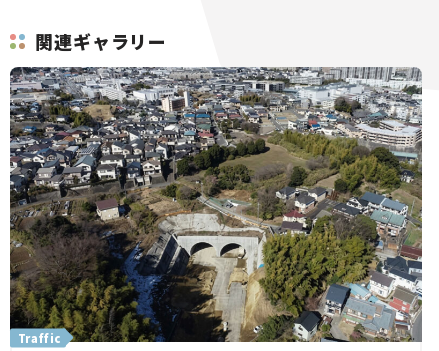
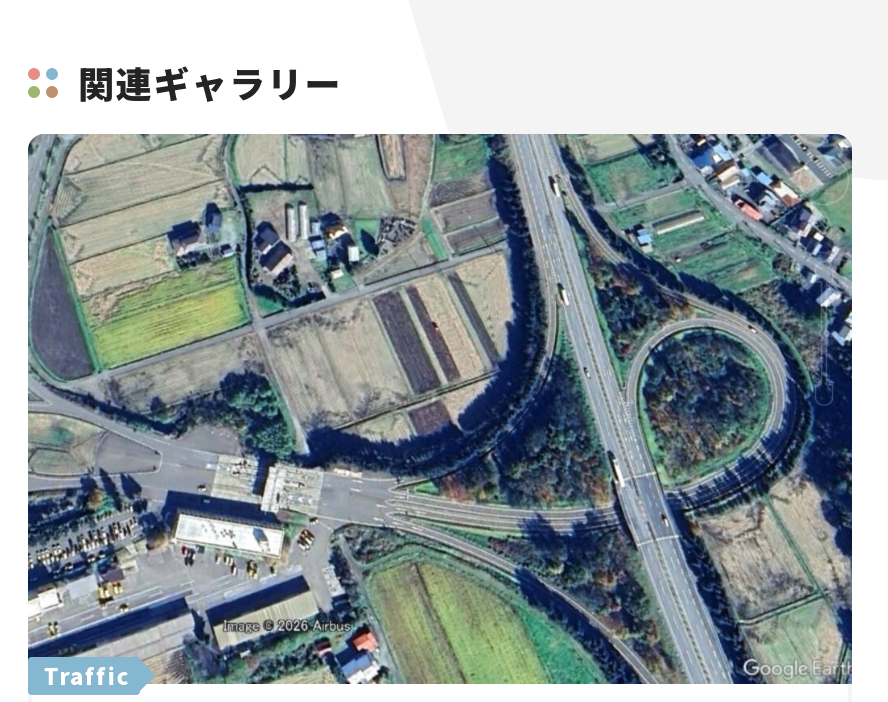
- [image]
+ [image]
